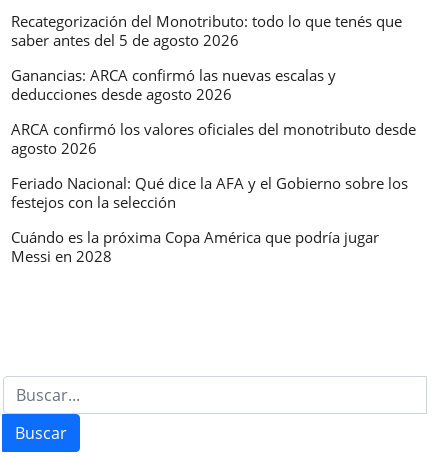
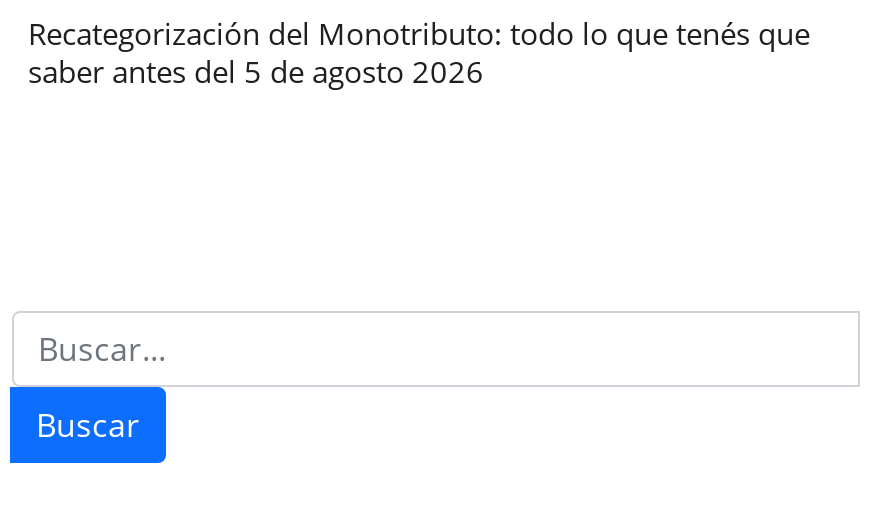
- Ganancias: ARCA confirmó las nuevas escalas y
- deducciones desde agosto 2026
- ARCA confirmó los valores oficiales del monotributo desde
- agosto 2026
- Feriado Nacional: Qué dice la AFA y el Gobierno sobre los
- festejos con la selección
- Cuándo es la próxima Copa América que podría jugar
- Messi en 2028
